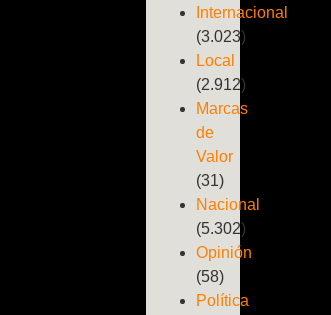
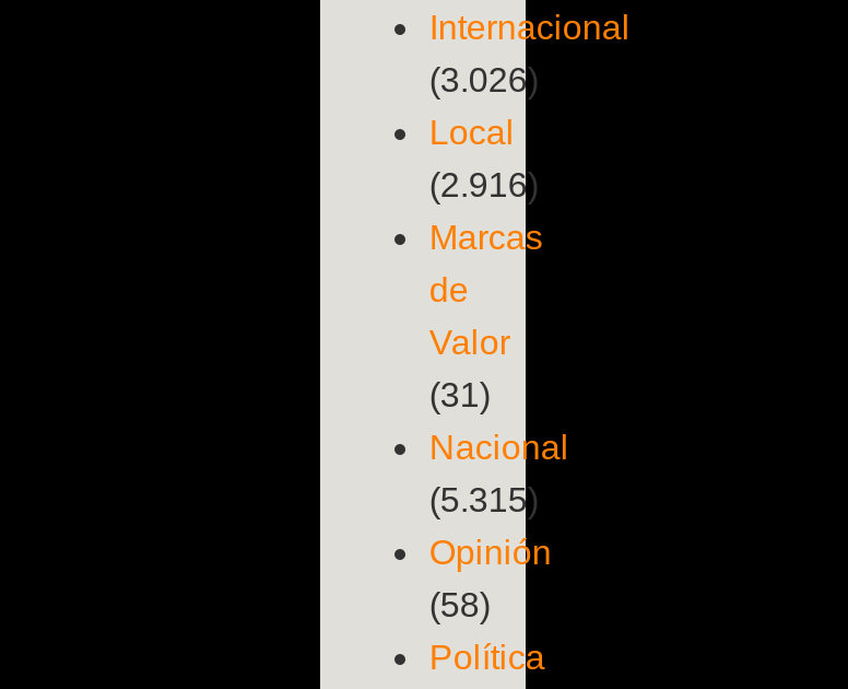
- (3.023)
+ (3.026)

- (2.912)
+ (2.916)

- (5.302)
+ (5.315)
